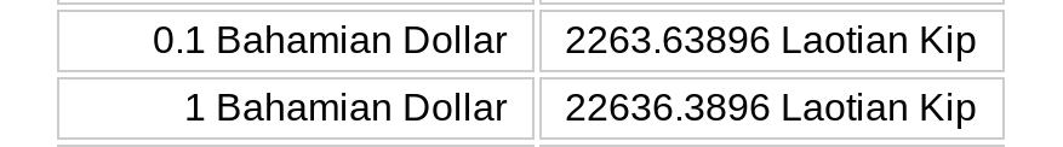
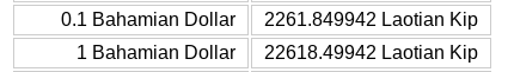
- 0.1 Bahamian Dollar 2263.63896 Laotian Kip
+ 0.1 Bahamian Dollar 2261.849942 Laotian Kip

- 1 Bahamian Dollar 22636.3896 Laotian Kip
+ 1 Bahamian Dollar 22618.49942 Laotian Kip
